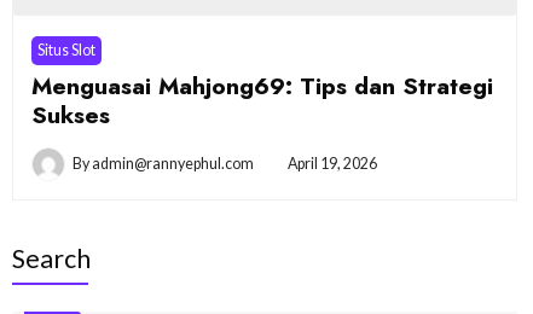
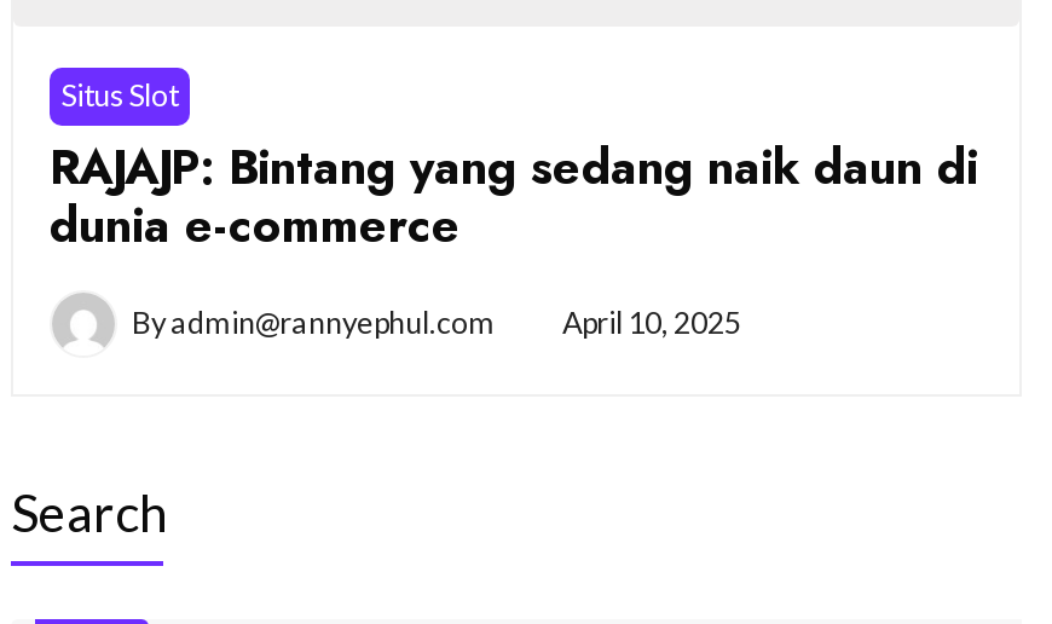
- Menguasai Mahjong69: Tips dan Strategi
- Sukses
+ RAJAJP: Bintang yang sedang naik daun di
+ dunia e-commerce

- Byadmin@rannyephul.com April 19, 2026
+ Byadmin@rannyephul.com April 10, 2025
